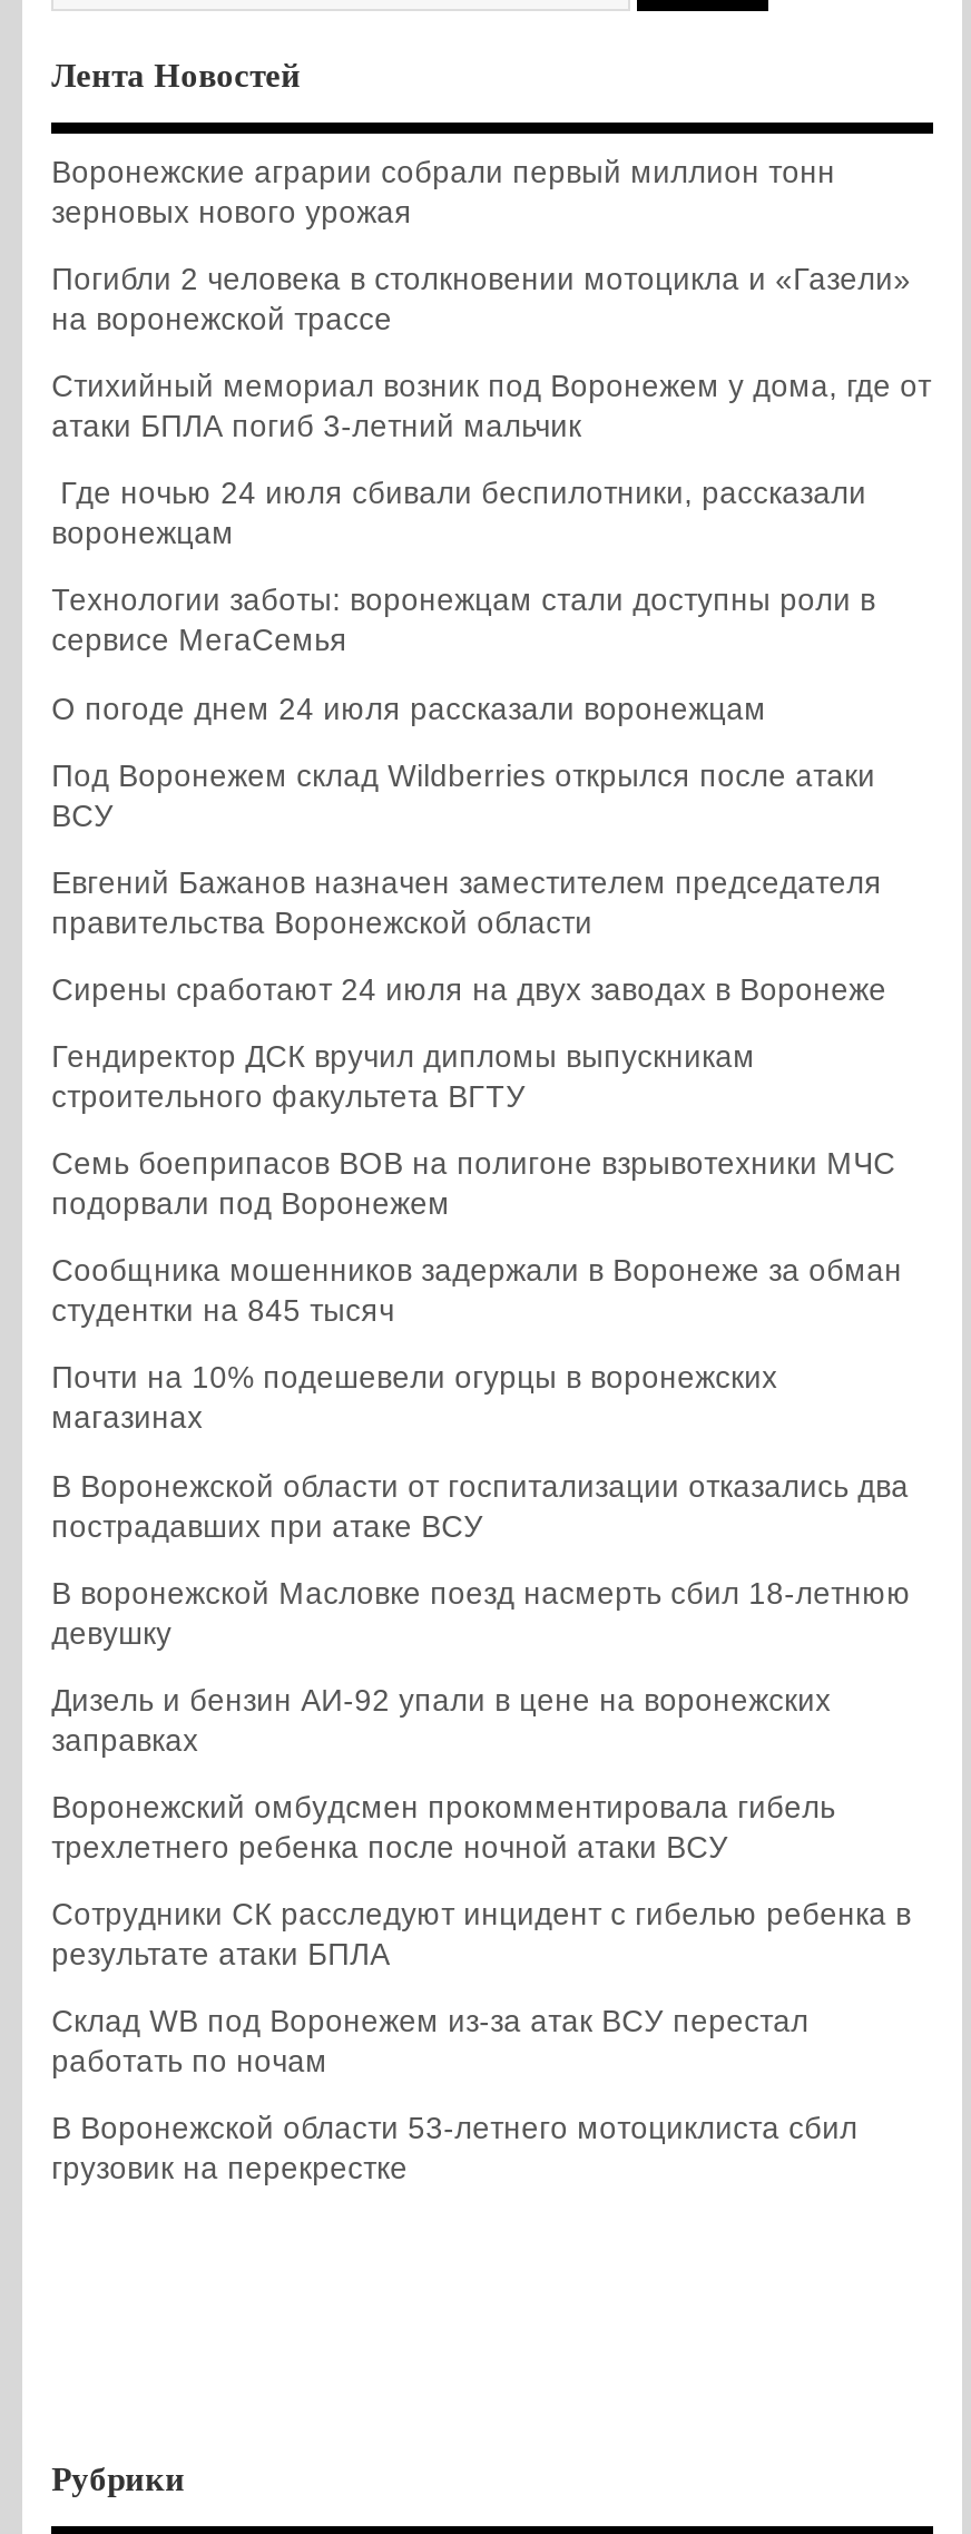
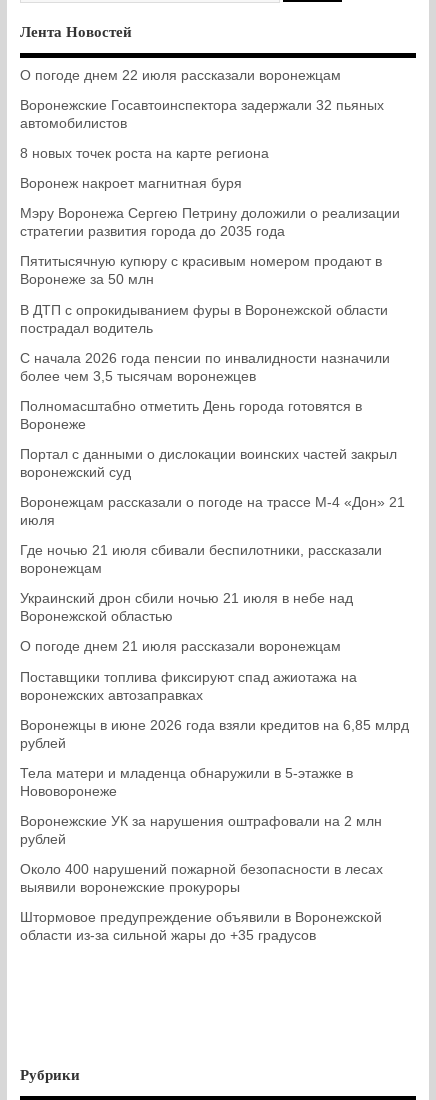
- Воронежские аграрии собрали первый миллион тонн
- зерновых нового урожая
- Погибли 2 человека в столкновении мотоцикла и «Газели»
- на воронежской трассе
- Стихийный мемориал возник под Воронежем у дома, где от
- атаки БПЛА погиб 3-летний мальчик
- Где ночью 24 июля сбивали беспилотники, рассказали
+ О погоде днем 22 июля рассказали воронежцам
+ Воронежские Госавтоинспектора задержали 32 пьяных
+ автомобилистов
+ 8 новых точек роста на карте региона
+ Воронеж накроет магнитная буря
+ Мэру Воронежа Сергею Петрину доложили о реализации
+ стратегии развития города до 2035 года
+ Пятитысячную купюру с красивым номером продают в
+ Воронеже за 50 млн
+ В ДТП с опрокидыванием фуры в Воронежской области
+ пострадал водитель
+ С начала 2026 года пенсии по инвалидности назначили
+ более чем 3,5 тысячам воронежцев
+ Полномасштабно отметить День города готовятся в
+ Воронеже
+ Портал с данными о дислокации воинских частей закрыл
+ воронежский суд
+ Воронежцам рассказали о погоде на трассе М-4 «Дон» 21
+ июля
+ Где ночью 21 июля сбивали беспилотники, рассказали

moved down: воронежцам

- Технологии заботы: воронежцам стали доступны роли в
- сервисе МегаСемья
- О погоде днем 24 июля рассказали воронежцам
- Под Воронежем склад Wildberries открылся после атаки
- ВСУ
- Евгений Бажанов назначен заместителем председателя
- правительства Воронежской области
- Сирены сработают 24 июля на двух заводах в Воронеже
- Гендиректор ДСК вручил дипломы выпускникам
- строительного факультета ВГТУ
- Семь боеприпасов ВОВ на полигоне взрывотехники МЧС
- подорвали под Воронежем
- Сообщника мошенников задержали в Воронеже за обман
- студентки на 845 тысяч
- Почти на 10% подешевели огурцы в воронежских
- магазинах
- В Воронежской области от госпитализации отказались два
- пострадавших при атаке ВСУ
- В воронежской Масловке поезд насмерть сбил 18-летнюю
- девушку
- Дизель и бензин АИ-92 упали в цене на воронежских
- заправках
- Воронежский омбудсмен прокомментировала гибель
- трехлетнего ребенка после ночной атаки ВСУ
- Сотрудники СК расследуют инцидент с гибелью ребенка в
- результате атаки БПЛА
- Склад WB под Воронежем из-за атак ВСУ перестал
- работать по ночам
- В Воронежской области 53-летнего мотоциклиста сбил
- грузовик на перекрестке
+ Украинский дрон сбили ночью 21 июля в небе над
+ Воронежской областью
+ О погоде днем 21 июля рассказали воронежцам
+ Поставщики топлива фиксируют спад ажиотажа на
+ воронежских автозаправках
+ Воронежцы в июне 2026 года взяли кредитов на 6,85 млрд
+ рублей
+ Тела матери и младенца обнаружили в 5-этажке в
+ Нововоронеже
+ Воронежские УК за нарушения оштрафовали на 2 млн
+ рублей
+ Около 400 нарушений пожарной безопасности в лесах
+ выявили воронежские прокуроры
+ Штормовое предупреждение объявили в Воронежской
+ области из-за сильной жары до +35 градусов
